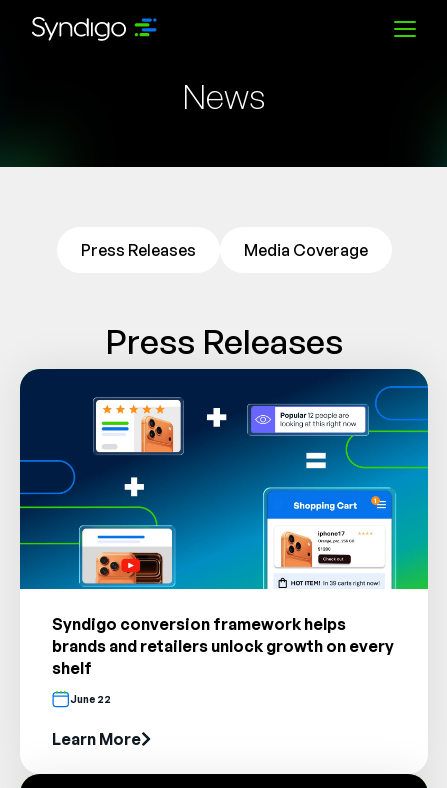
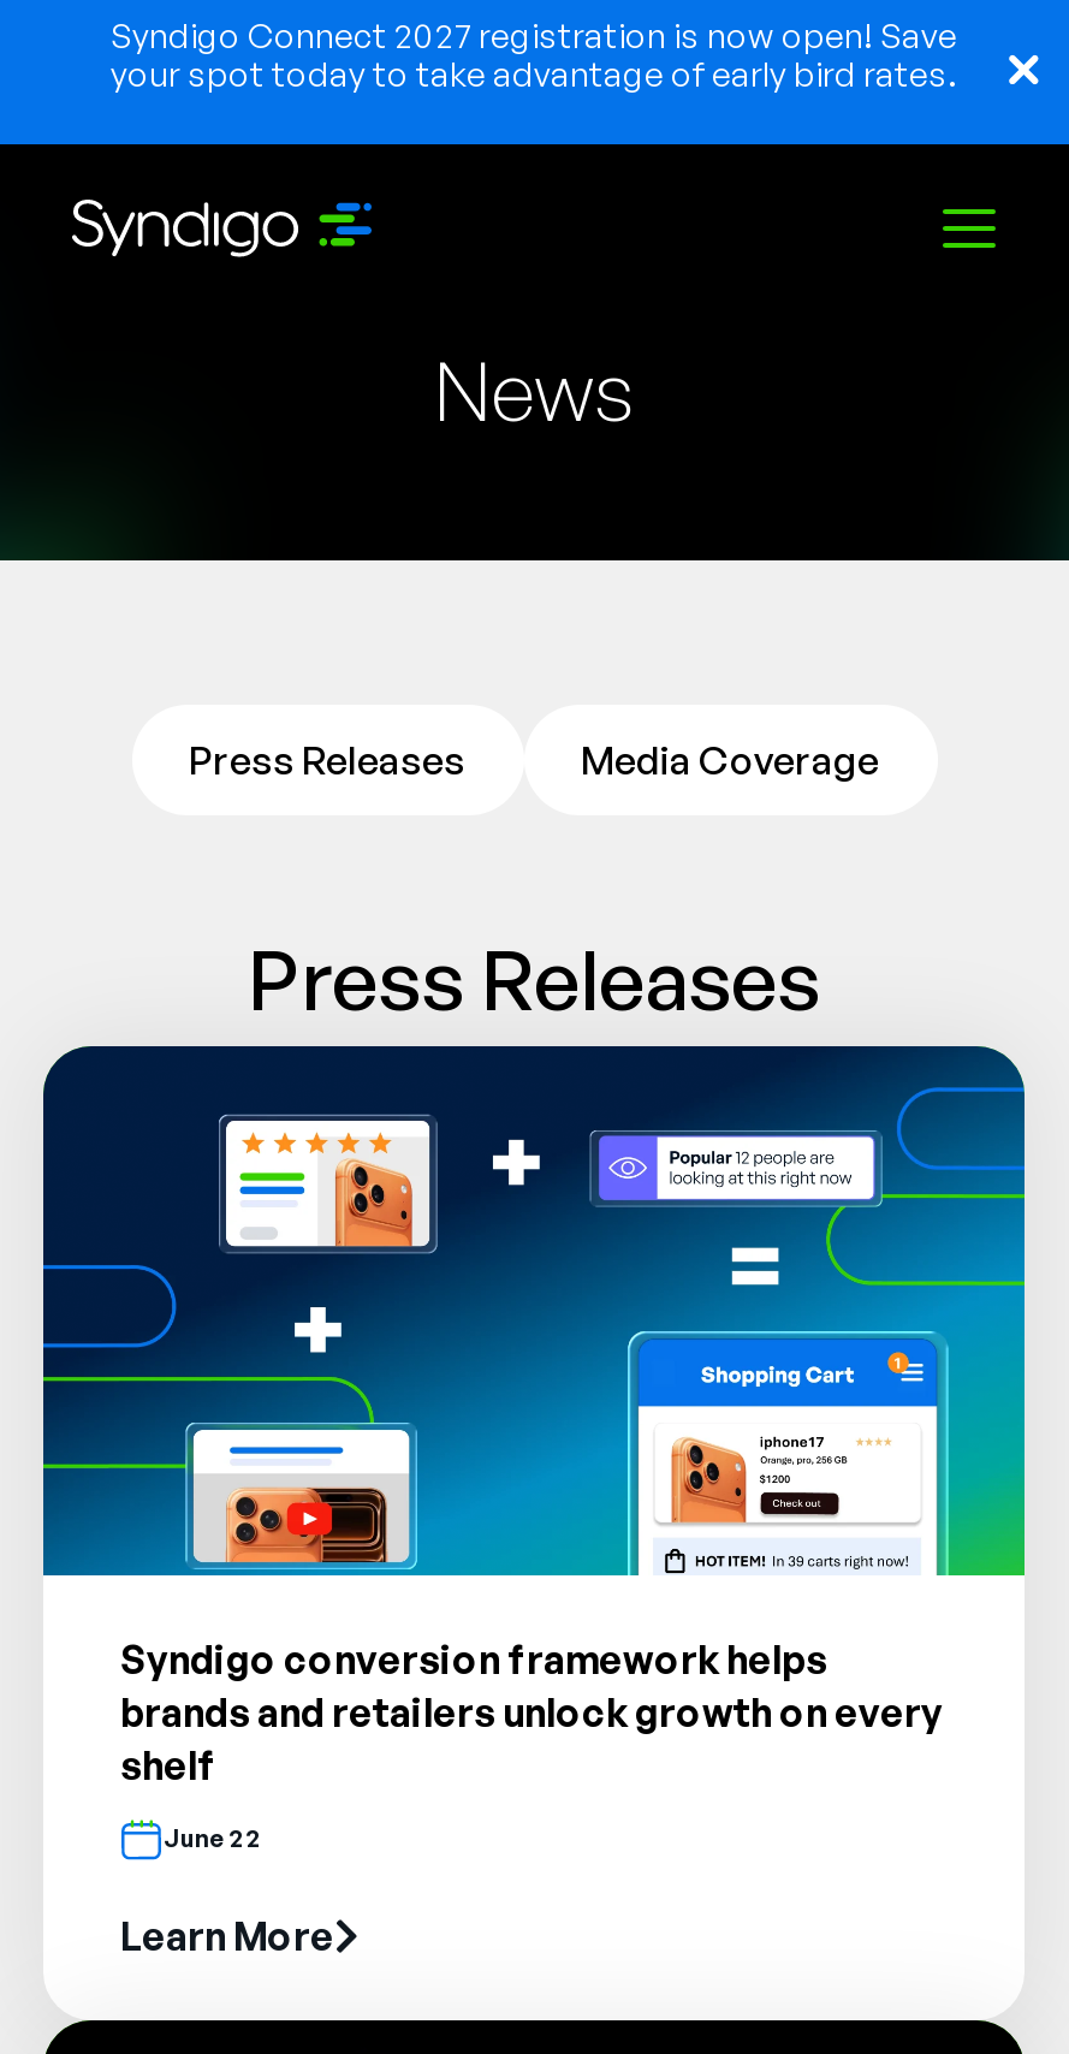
+ Syndigo Connect 2027 registration is now open! Save
+ your spot today to take advantage of early bird rates.
